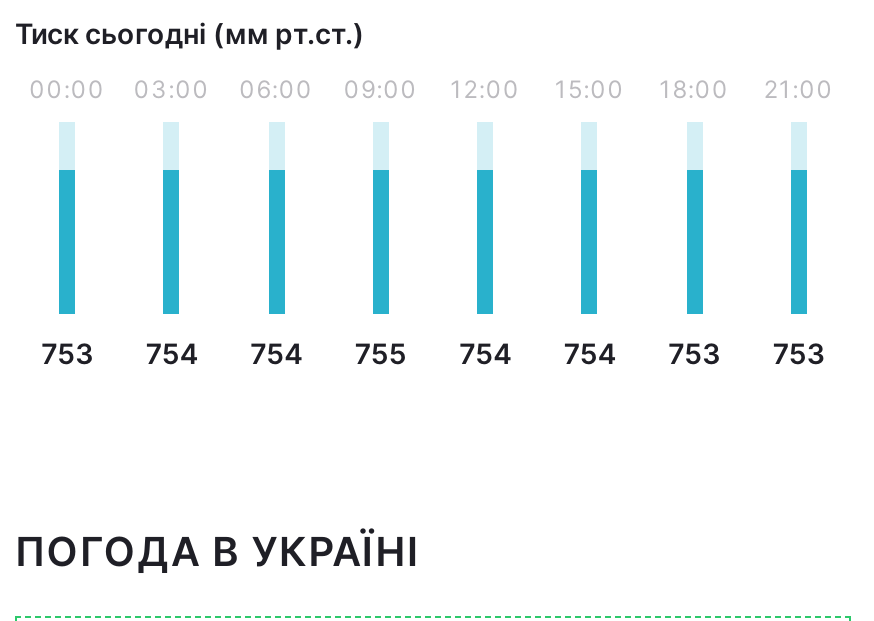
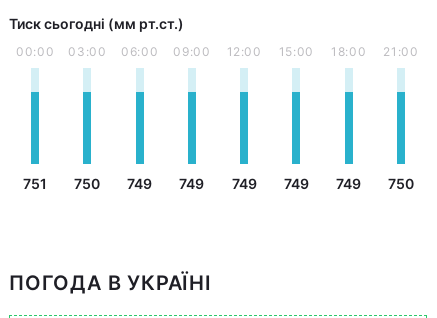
- 753
+ 751

- 754
+ 750

- 754
+ 749

- 755
+ 749

- 754
+ 749

- 754
+ 749

- 753
+ 749

- 753
+ 750
